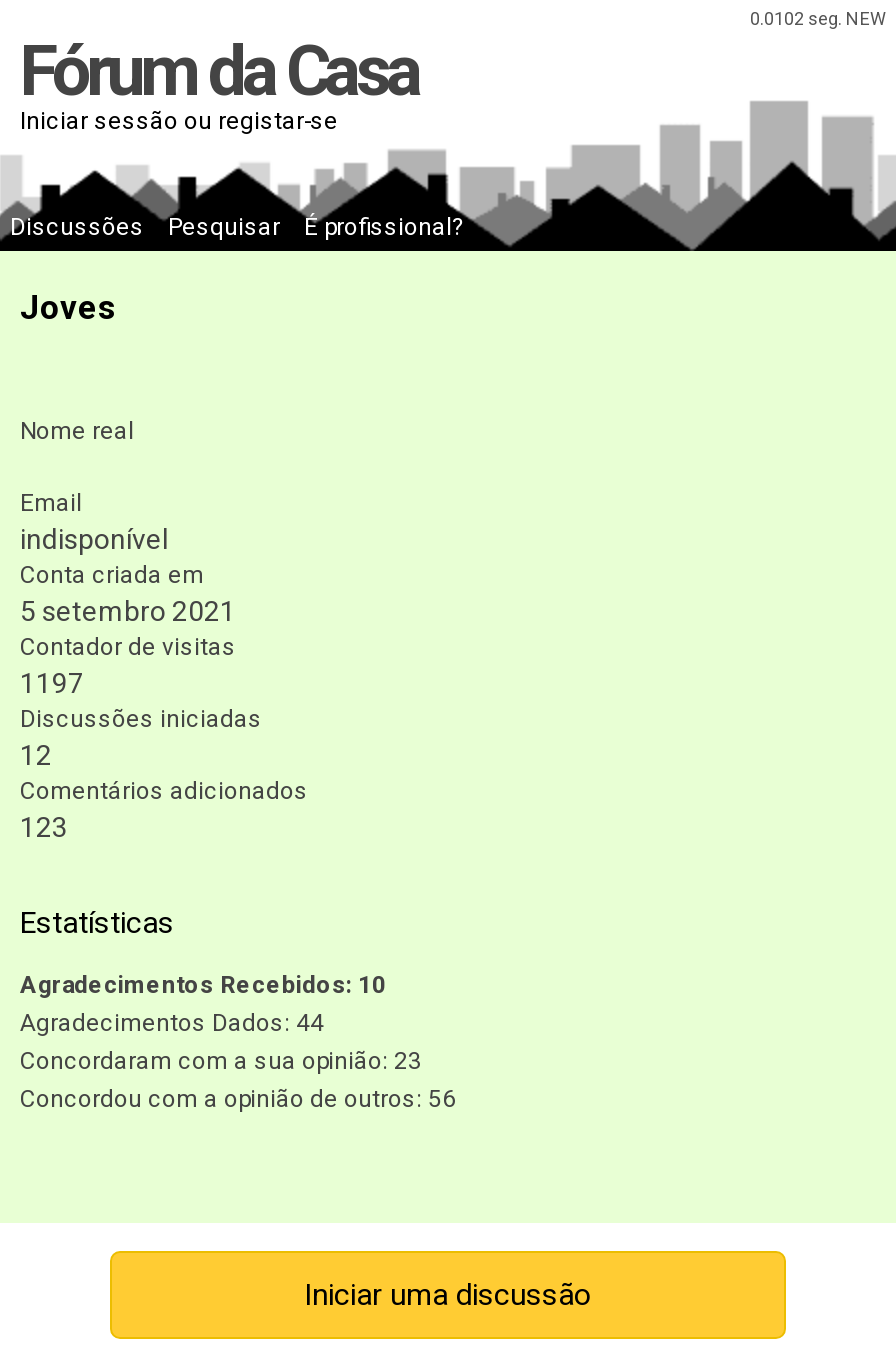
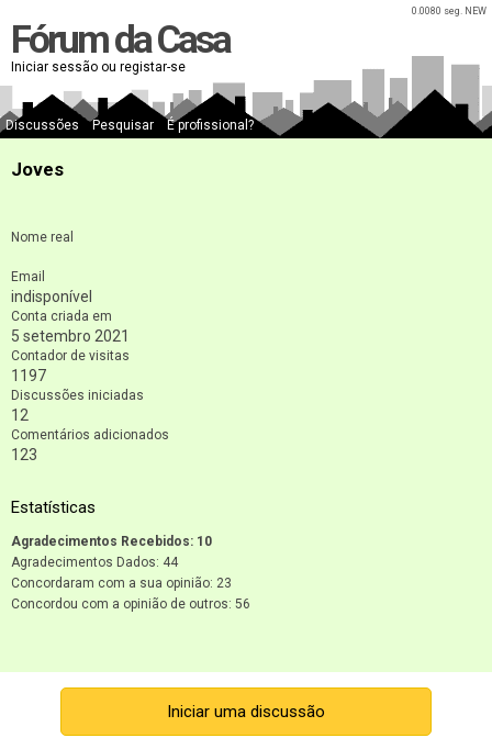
- 0.0102 seg. NEW
+ 0.0080 seg. NEW
